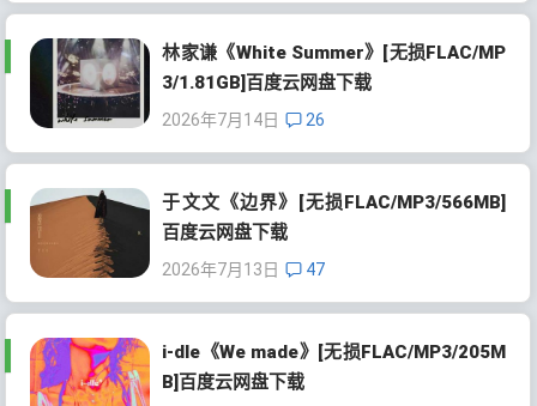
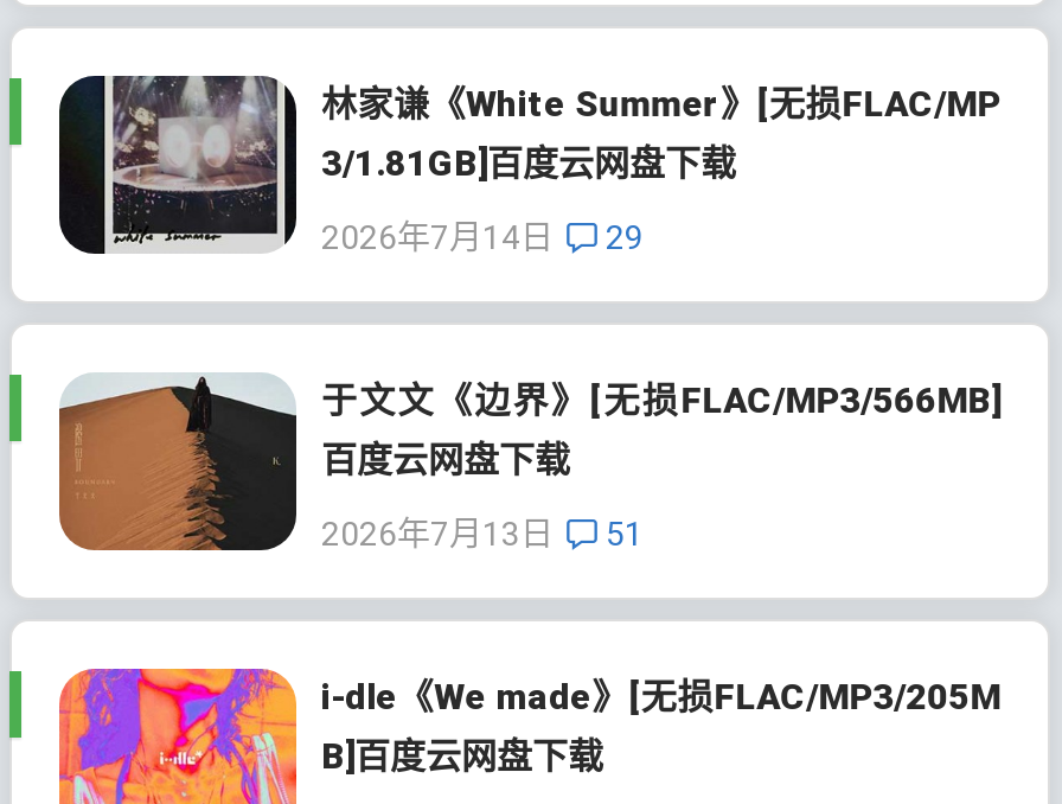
- 2026年7月14日 26
+ 2026年7月14日 29

- 2026年7月13日 47
+ 2026年7月13日 51
